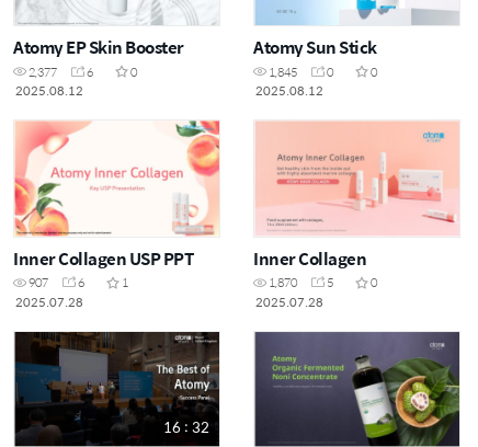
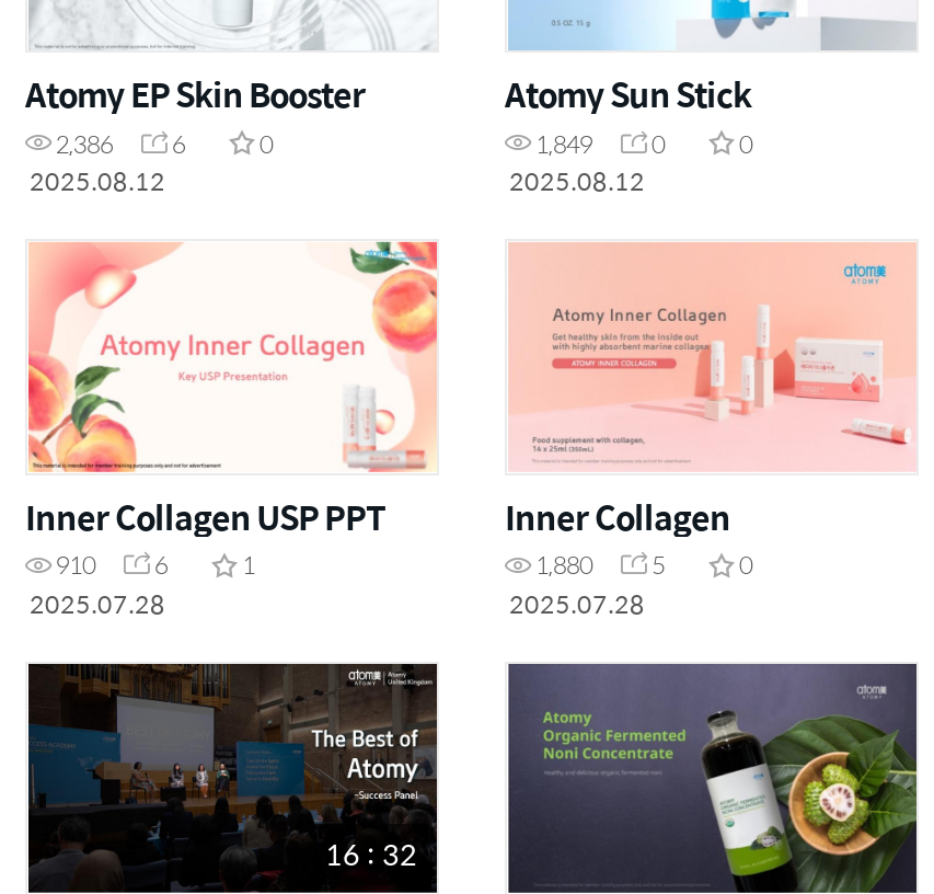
- 2,377 6 0
+ 2,386 6 0

- 1,845 0 0
+ 1,849 0 0

- 907 6 1
+ 910 6 1

- 1,870 5 0
+ 1,880 5 0
